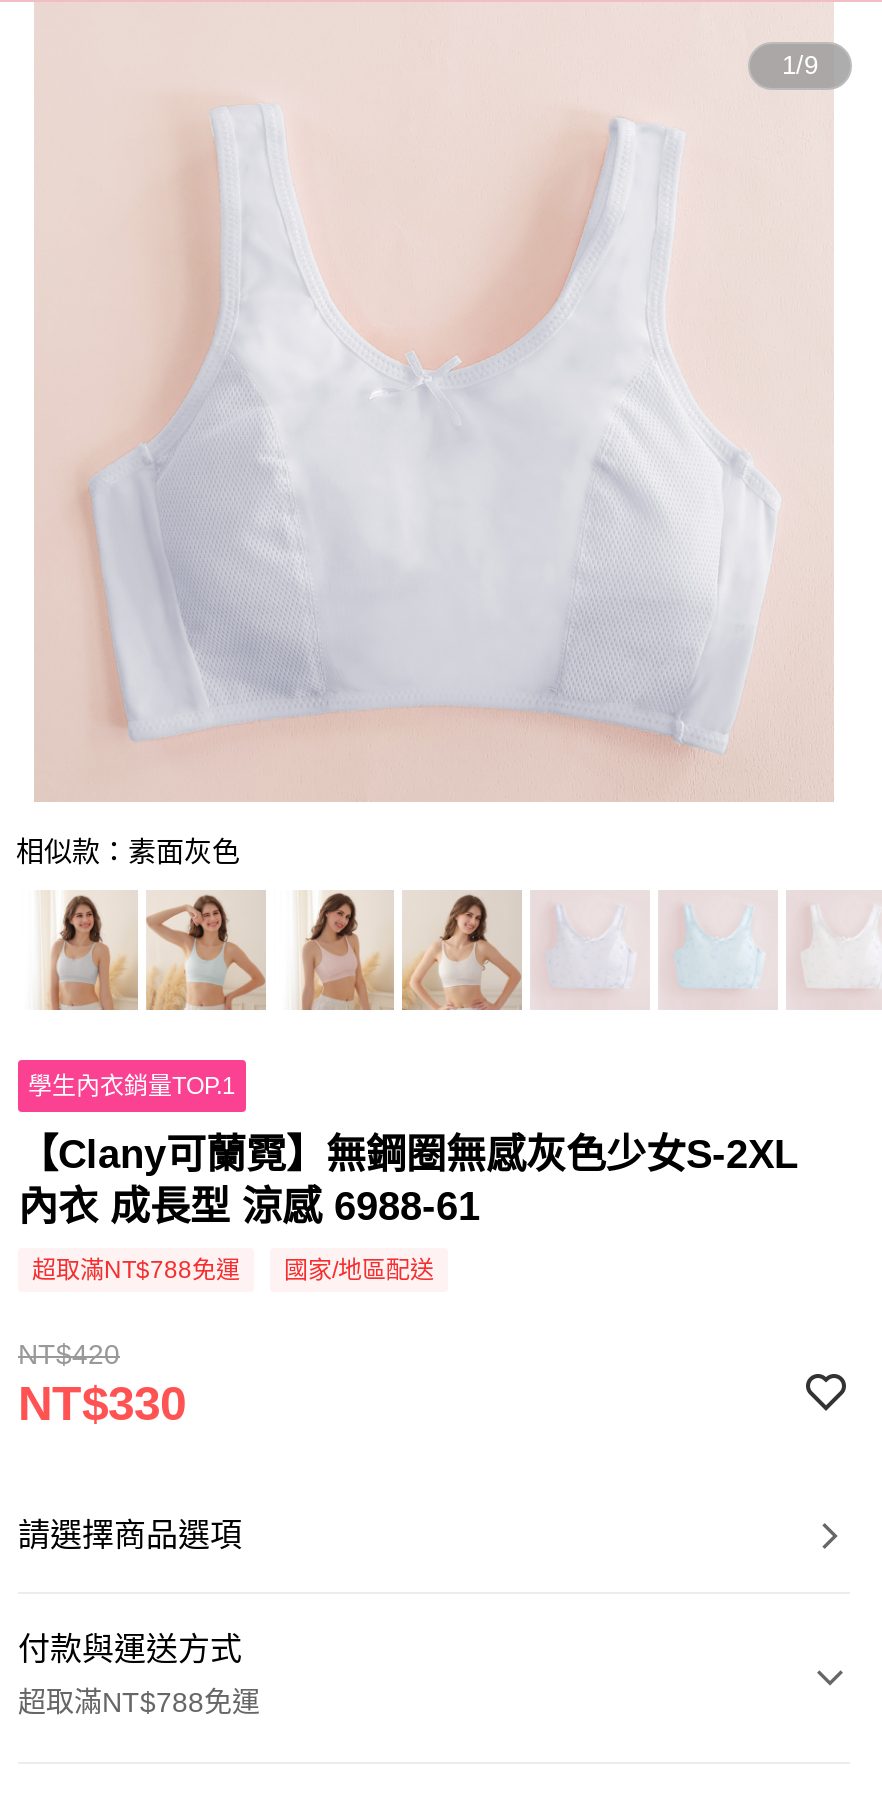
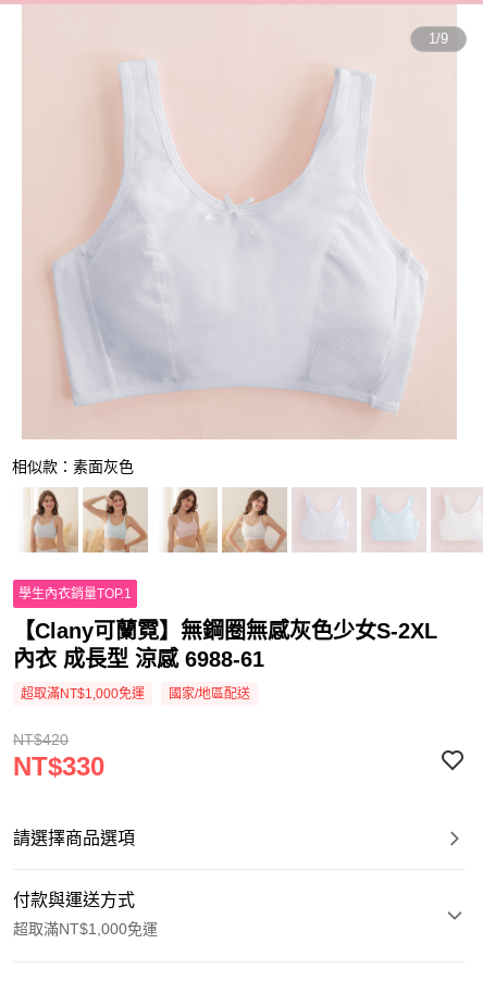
- 超取滿NT$788免運
+ 超取滿NT$1,000免運

- 超取滿NT$788免運
+ 超取滿NT$1,000免運
